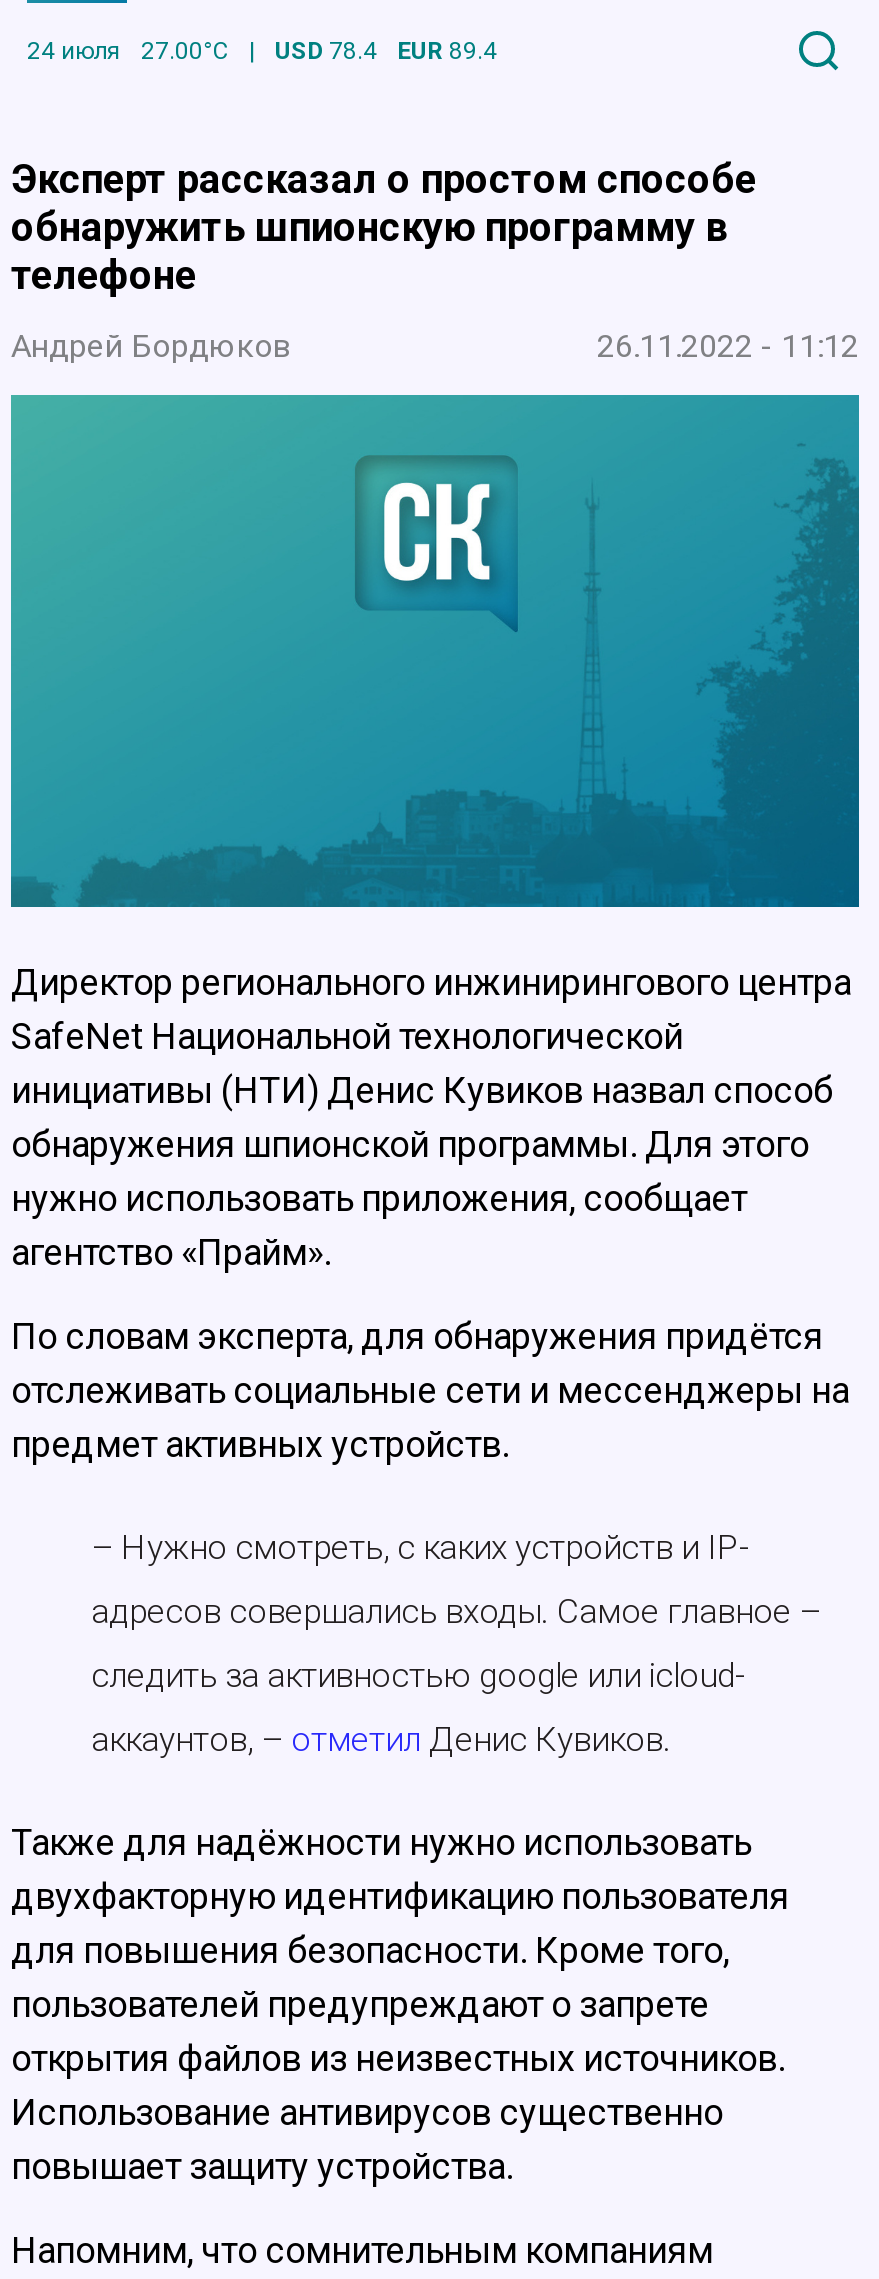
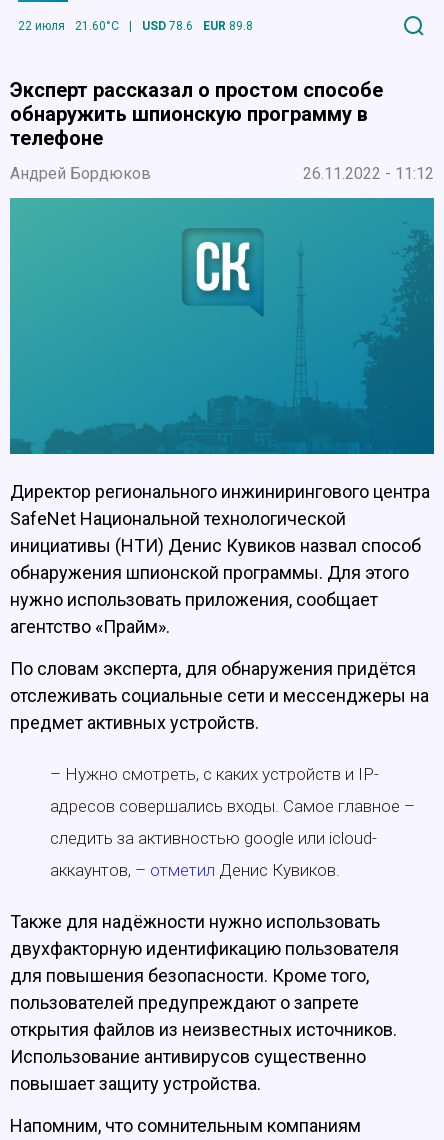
- 24 июля
- 27.00°C
+ 22 июля
+ 21.60°C

- USD 78.4
+ USD 78.6

- EUR 89.4
+ EUR 89.8
